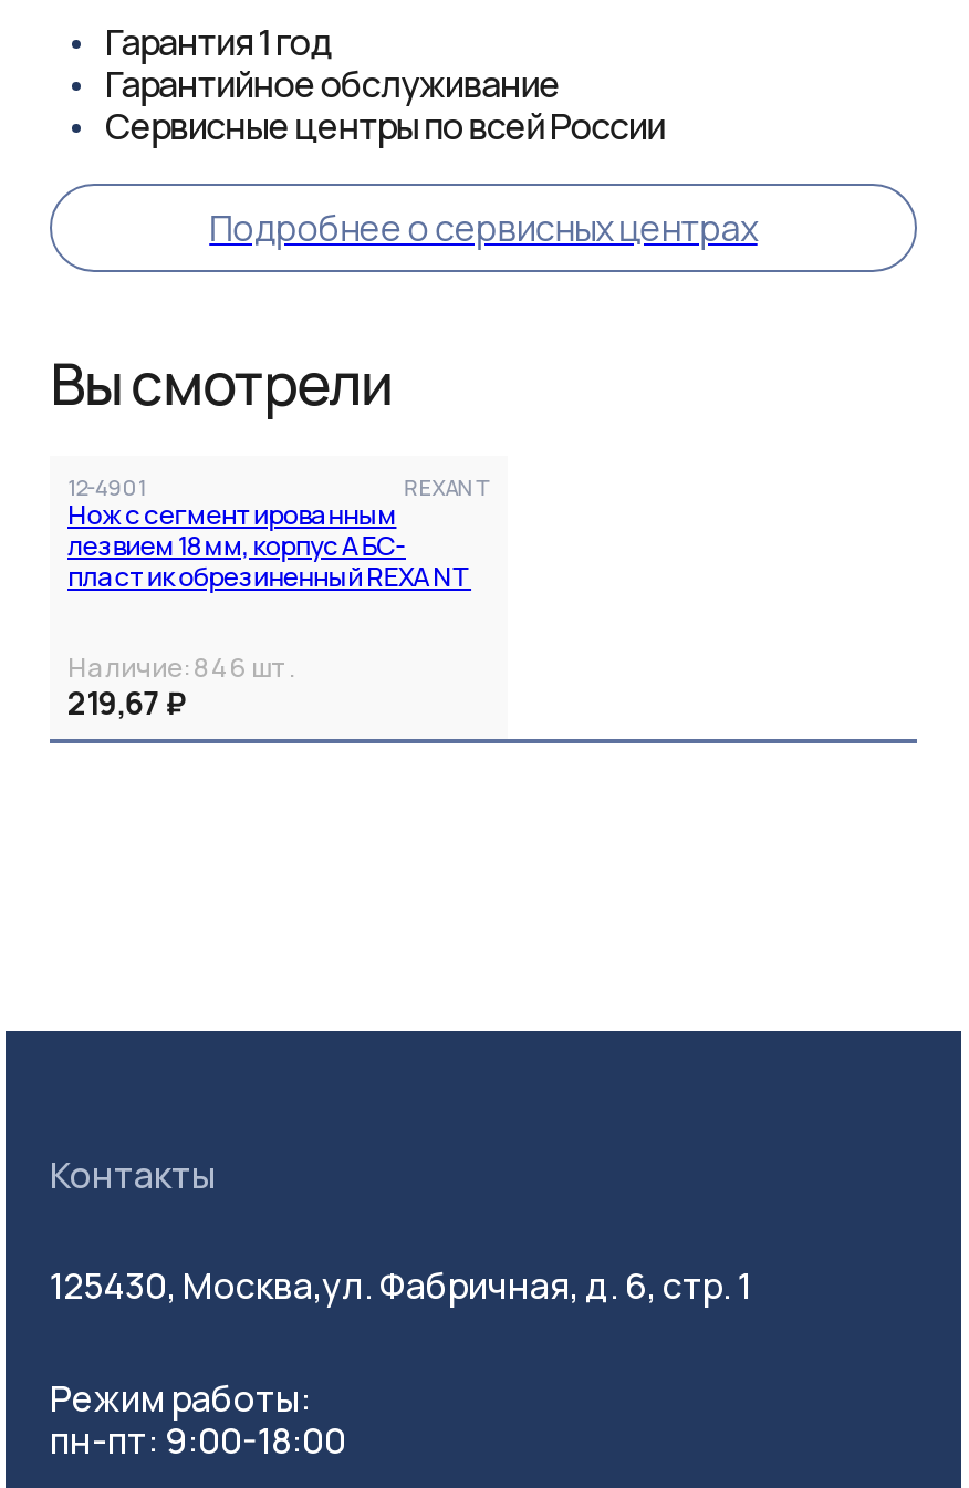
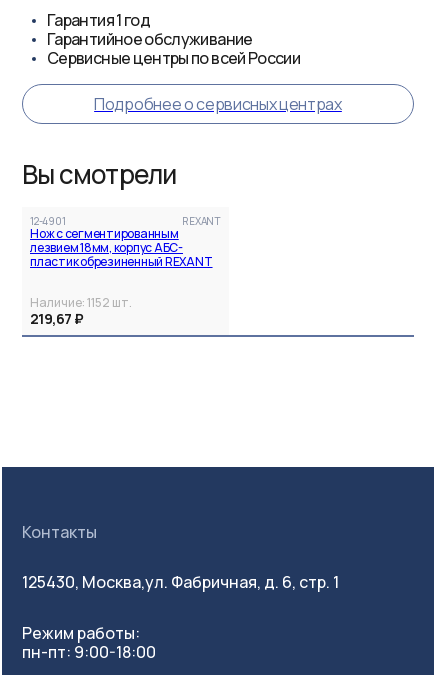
- Наличие: 846 шт.
+ Наличие: 1152 шт.
